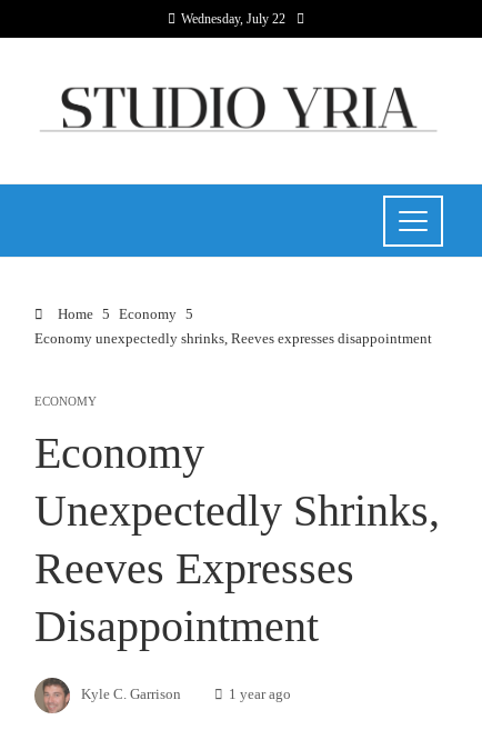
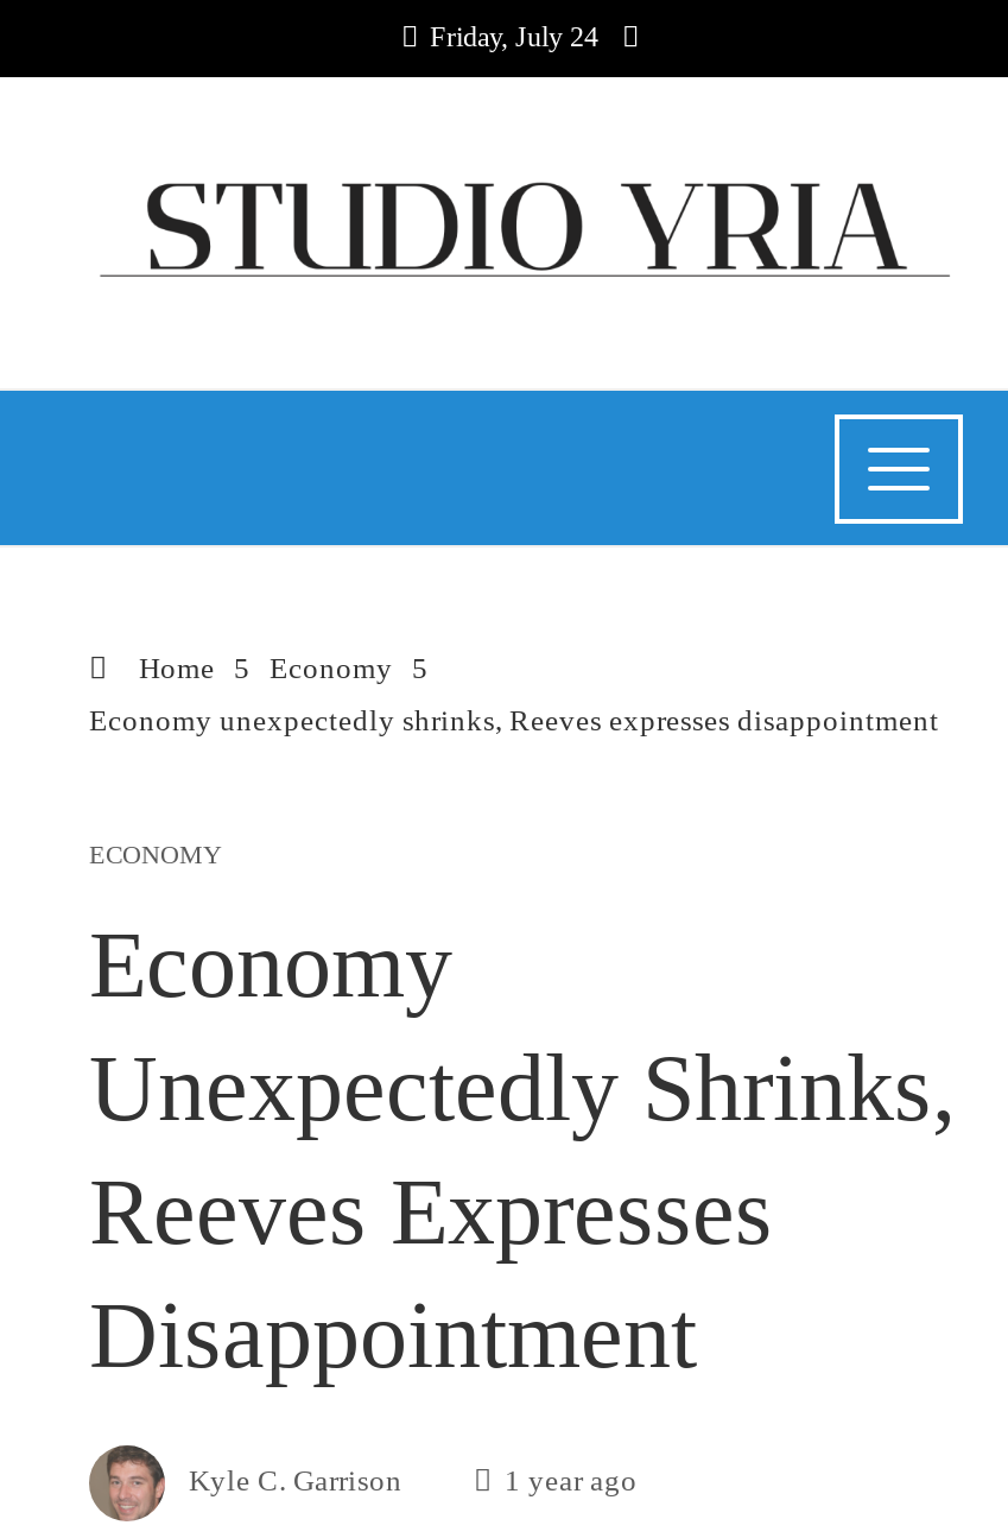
- Wednesday, July 22
+ Friday, July 24
